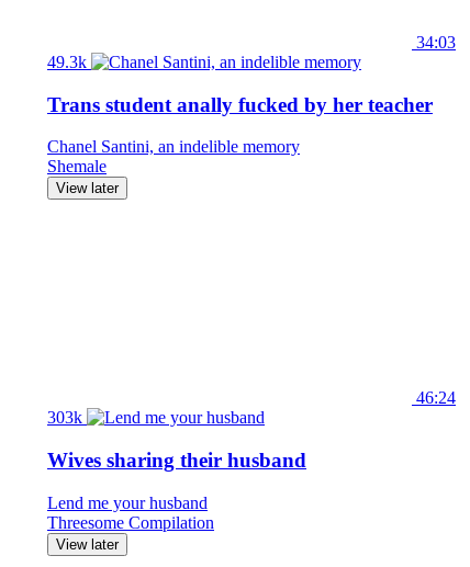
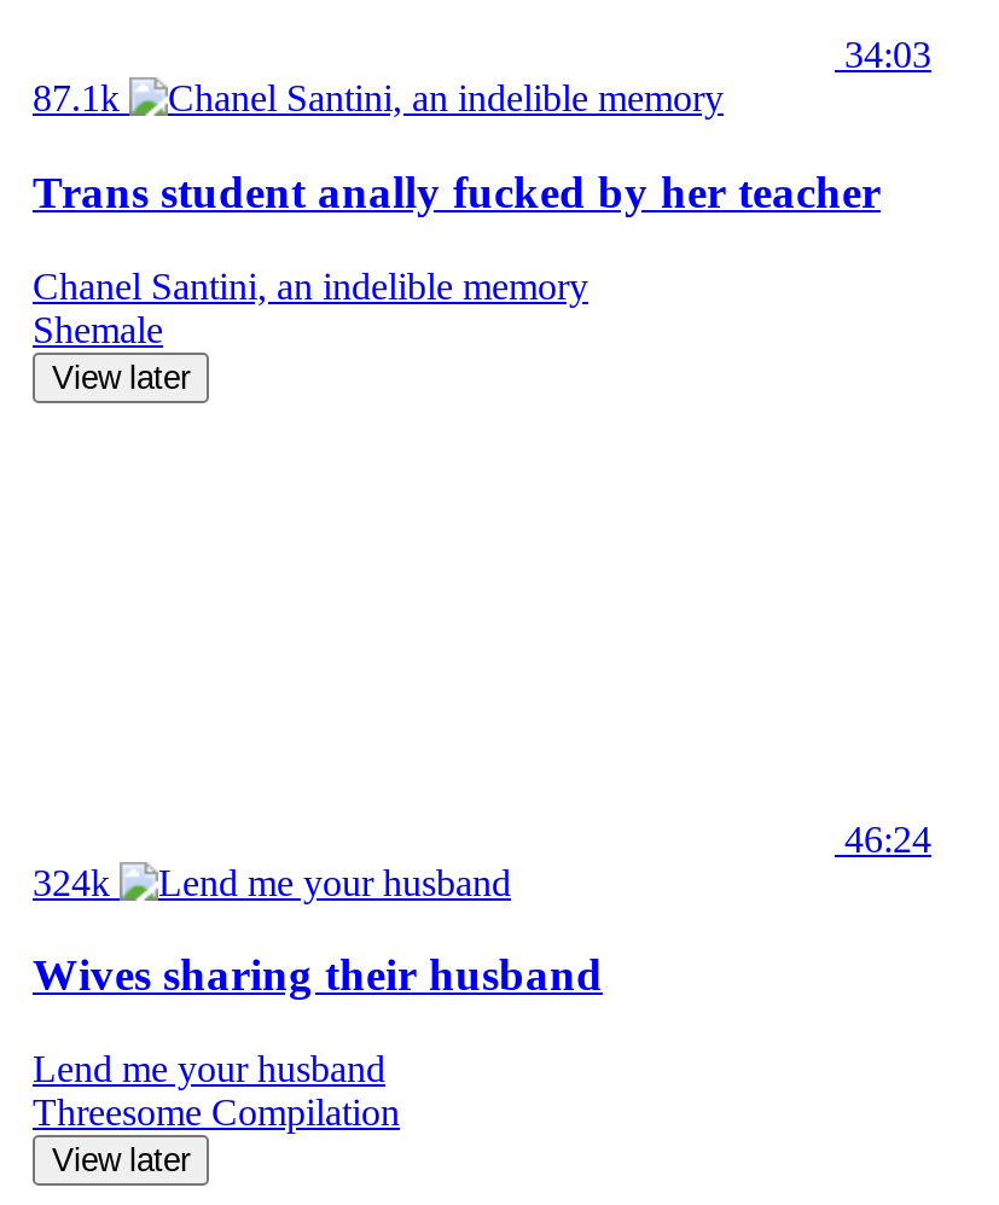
- 49.3k
+ 87.1k

- 303k
+ 324k
